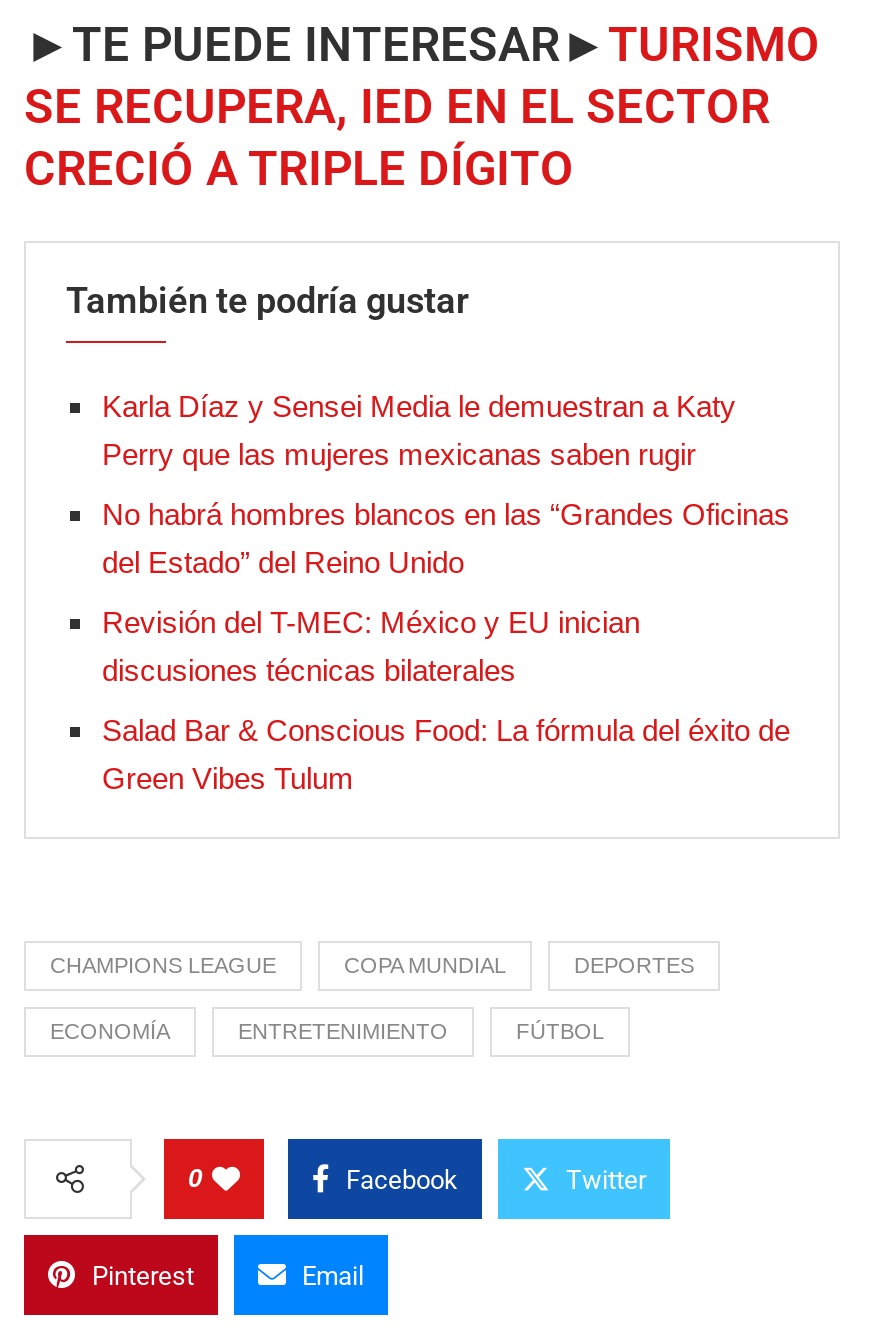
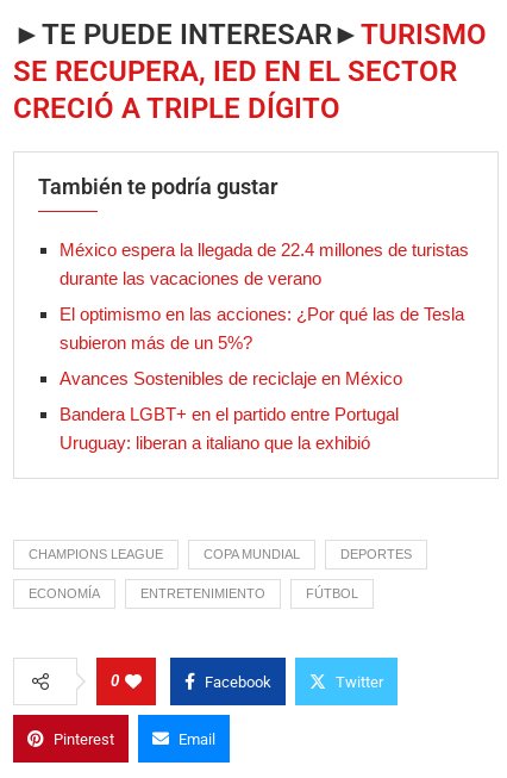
- Karla Díaz y Sensei Media le demuestran a Katy
- Perry que las mujeres mexicanas saben rugir
+ México espera la llegada de 22.4 millones de turistas
+ durante las vacaciones de verano

- No habrá hombres blancos en las “Grandes Oficinas
- del Estado” del Reino Unido
+ El optimismo en las acciones: ¿Por qué las de Tesla
+ subieron más de un 5%?

- Revisión del T-MEC: México y EU inician
- discusiones técnicas bilaterales
+ Avances Sostenibles de reciclaje en México

- Salad Bar & Conscious Food: La fórmula del éxito de
- Green Vibes Tulum
+ Bandera LGBT+ en el partido entre Portugal
+ Uruguay: liberan a italiano que la exhibió
